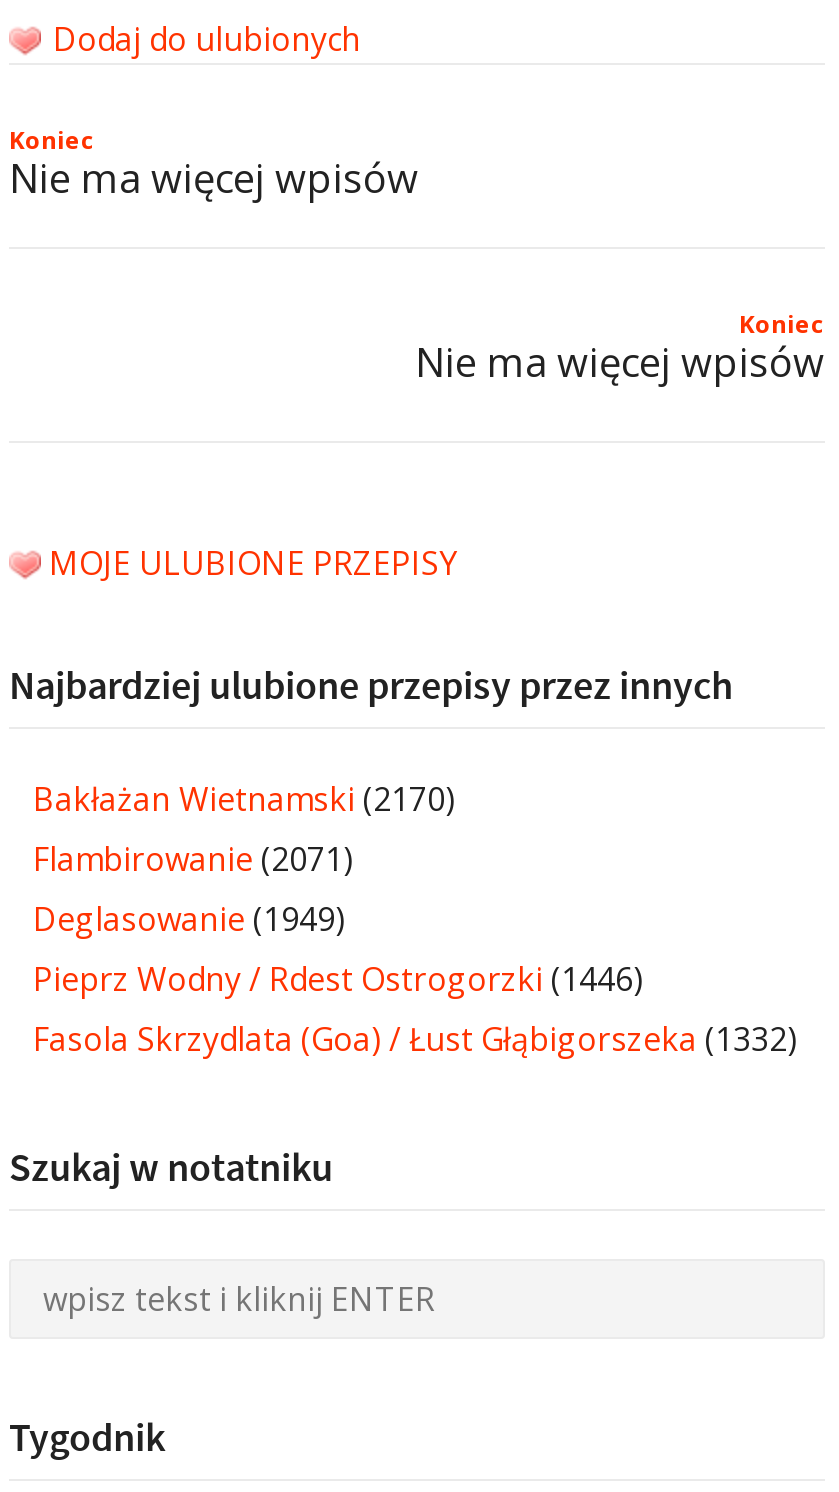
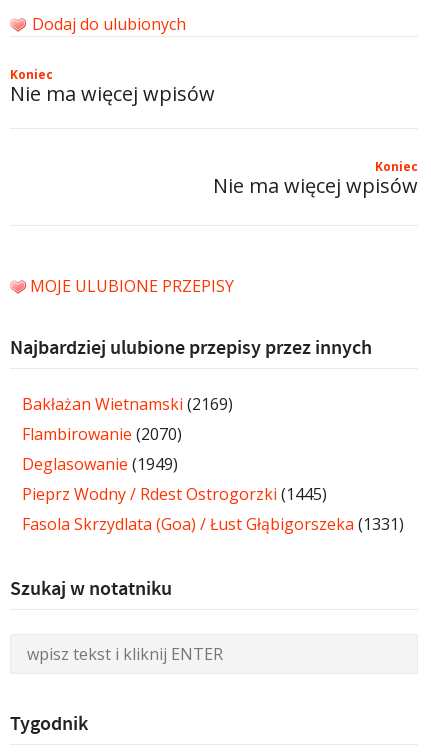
- Bakłażan Wietnamski (2170)
+ Bakłażan Wietnamski (2169)

- Flambirowanie (2071)
+ Flambirowanie (2070)

- Pieprz Wodny / Rdest Ostrogorzki (1446)
+ Pieprz Wodny / Rdest Ostrogorzki (1445)

- Fasola Skrzydlata (Goa) / Łust Głąbigorszeka (1332)
+ Fasola Skrzydlata (Goa) / Łust Głąbigorszeka (1331)
